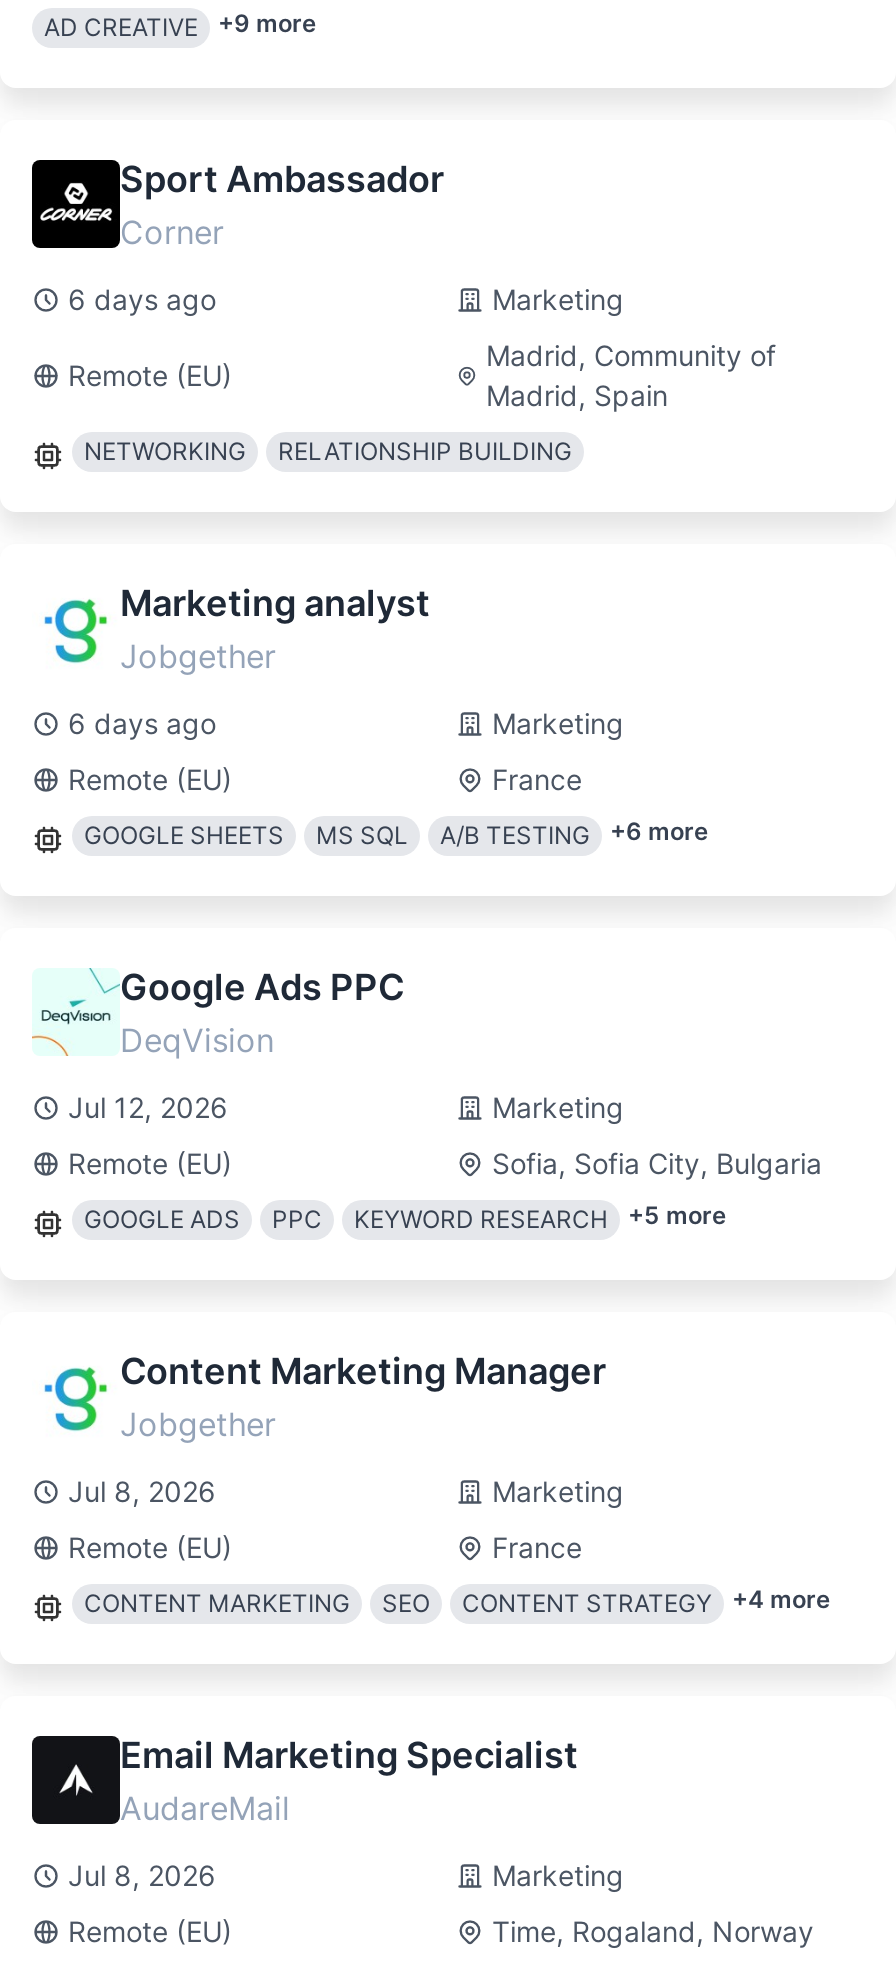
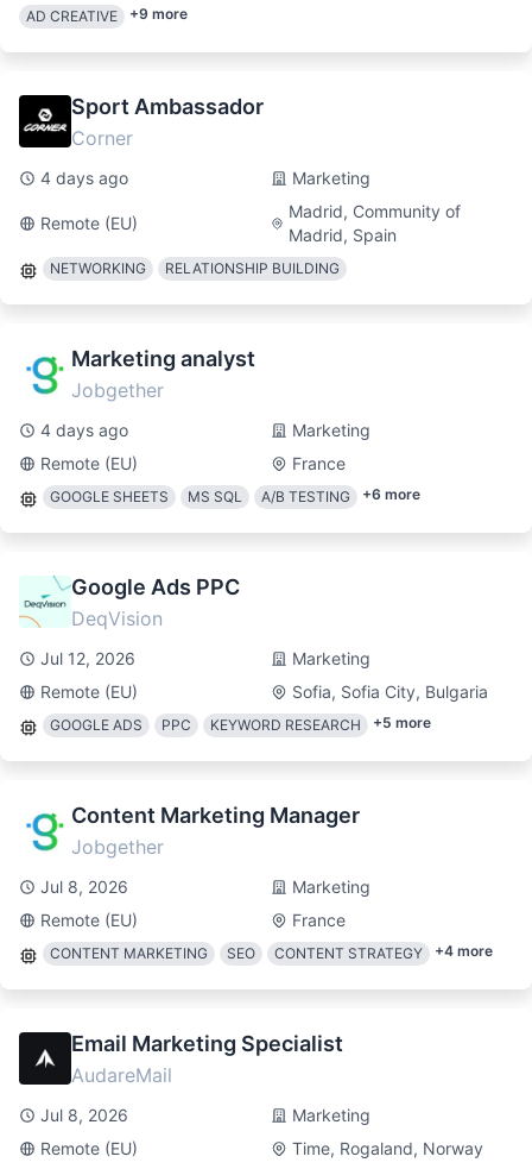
- 6 days ago
+ 4 days ago

- 6 days ago
+ 4 days ago
